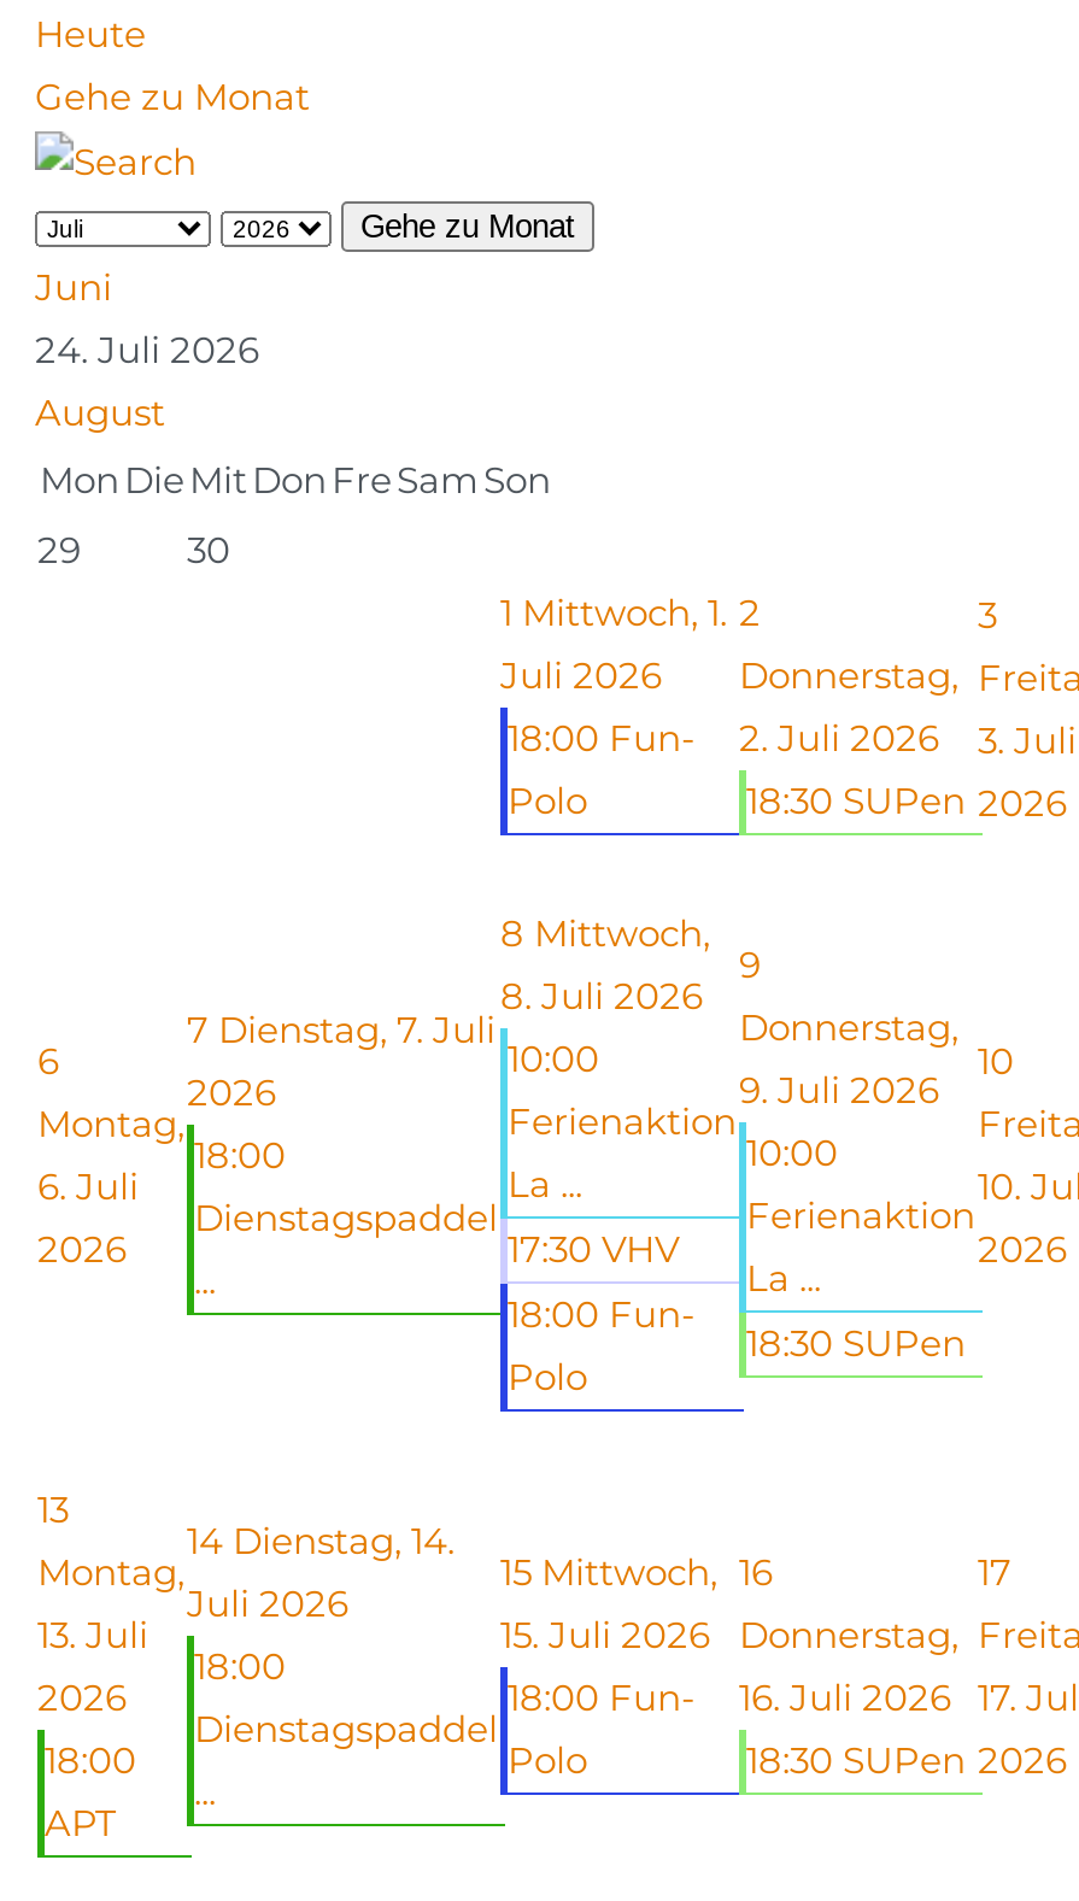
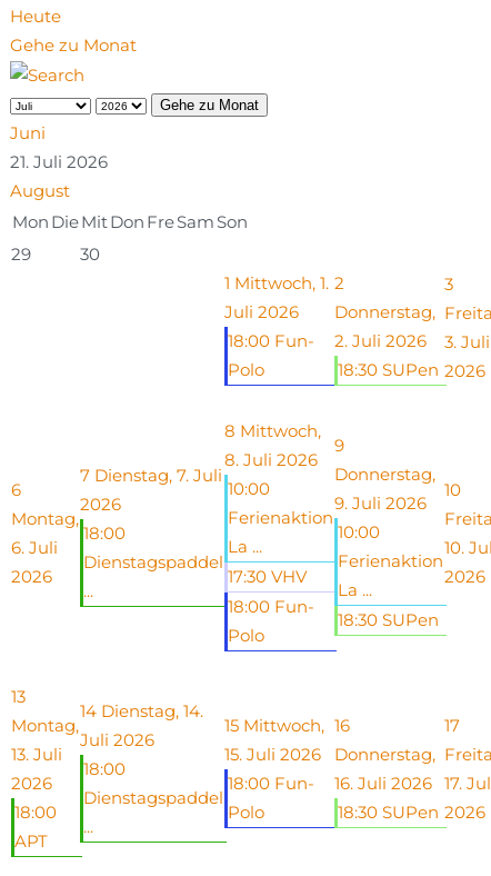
- 24. Juli 2026
+ 21. Juli 2026
